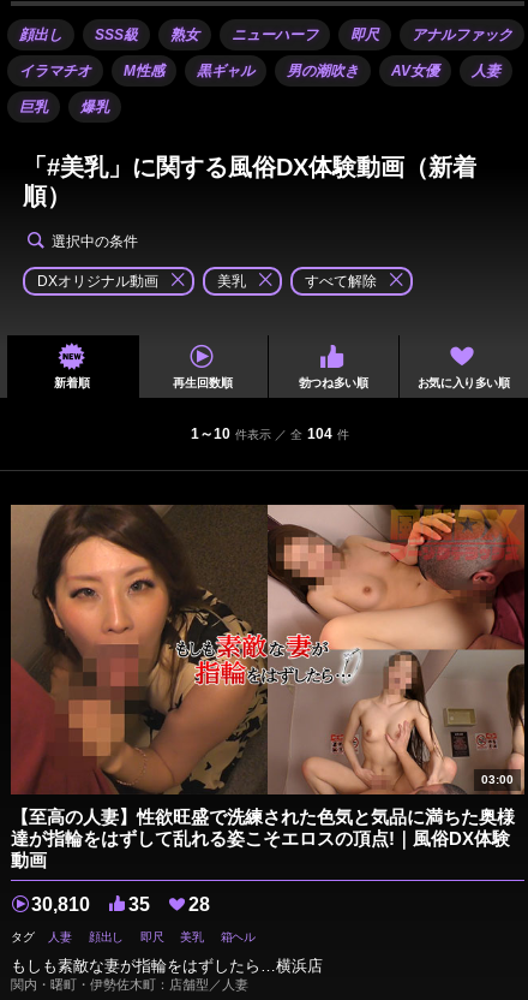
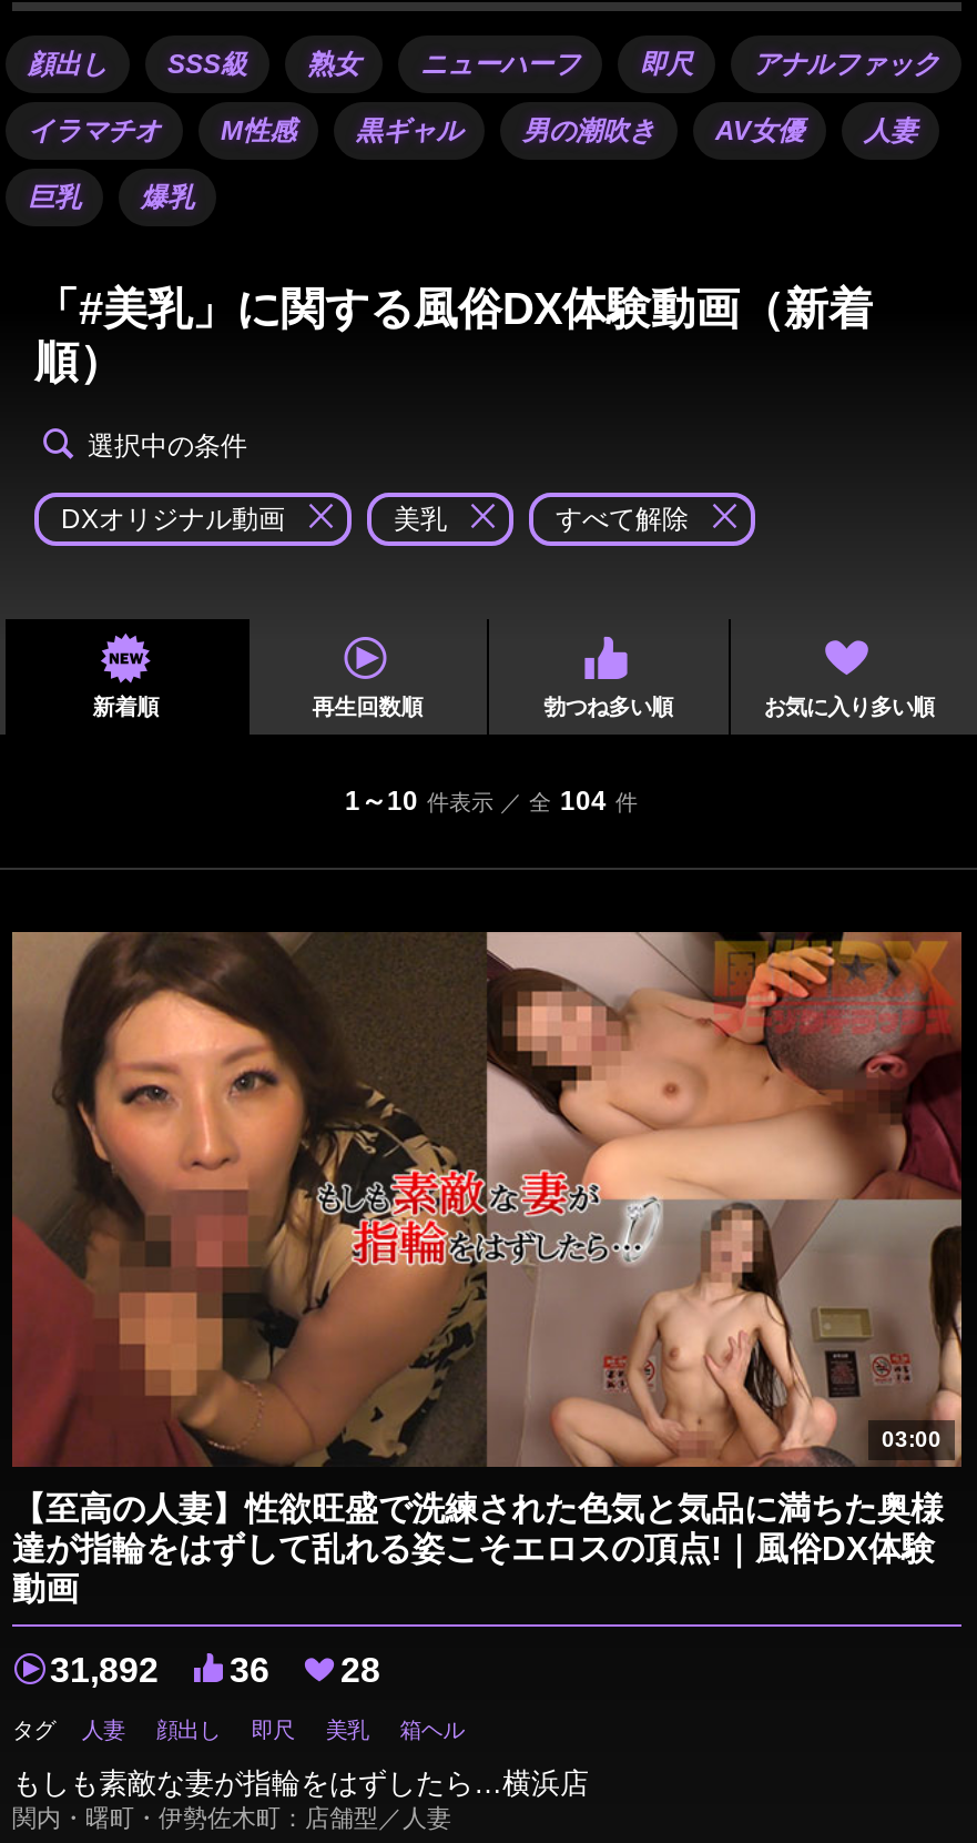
- 30,810
+ 31,892

- 35
+ 36
